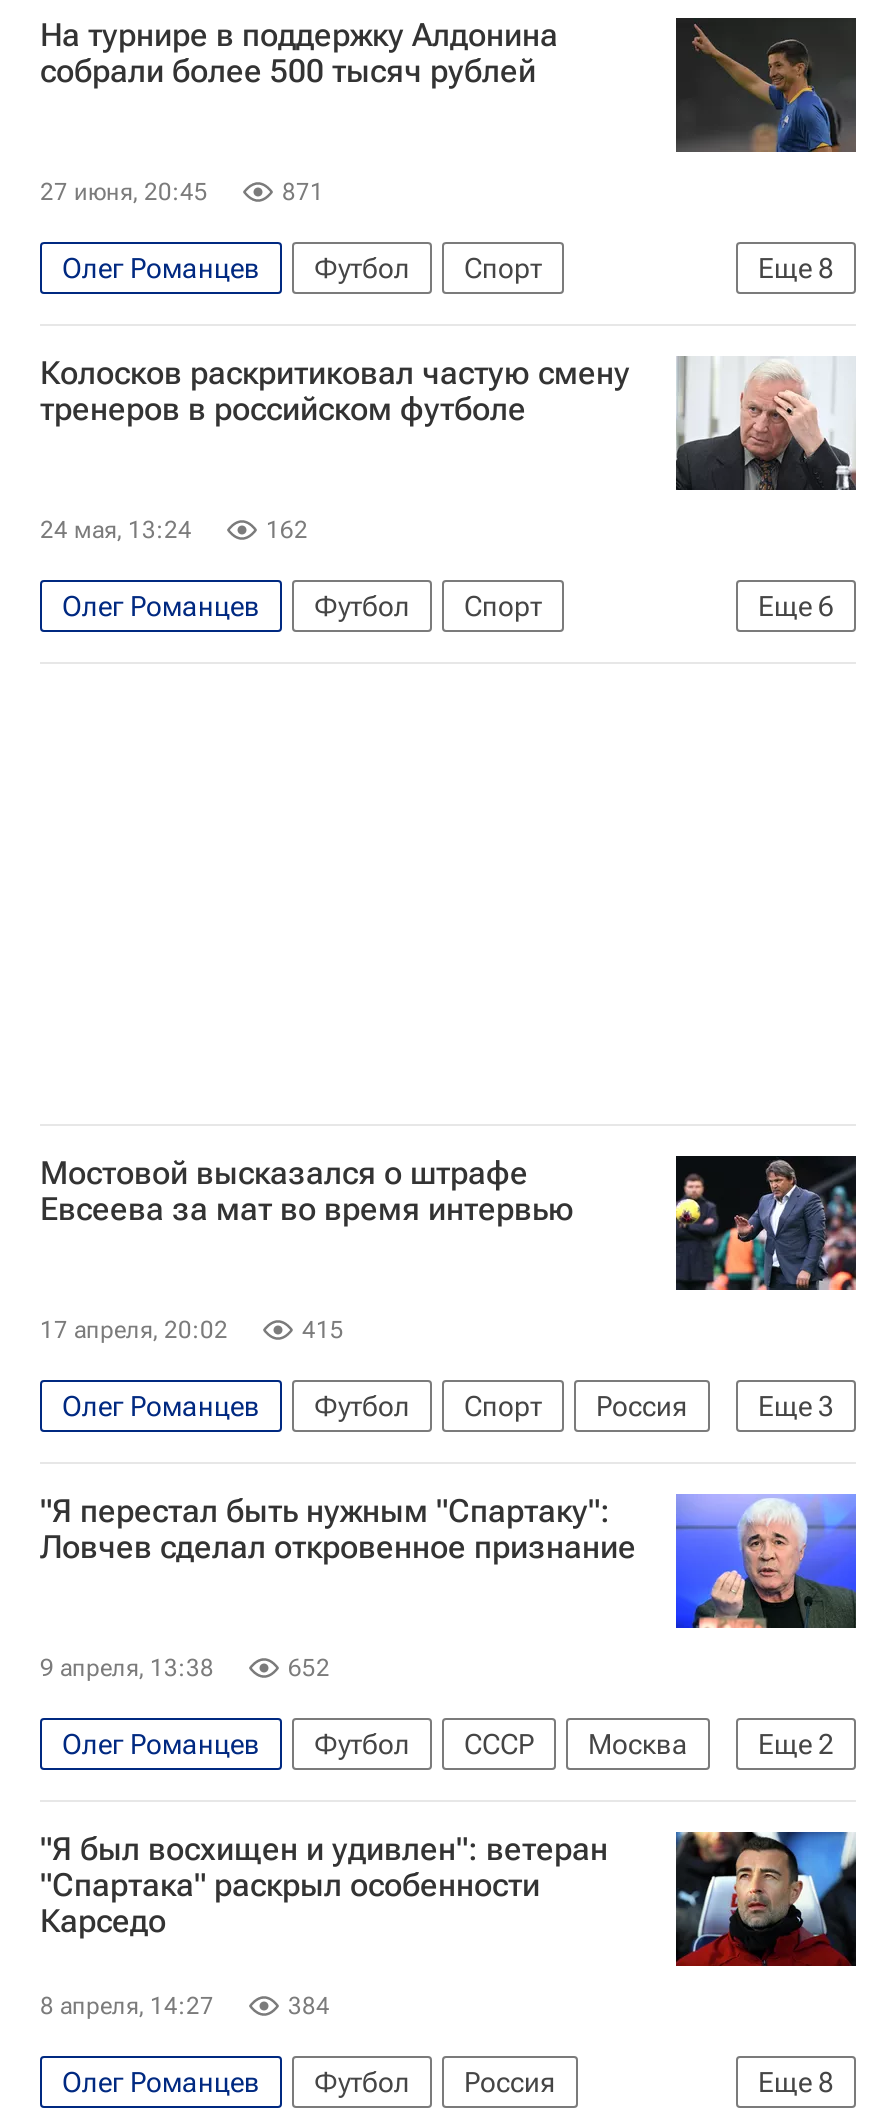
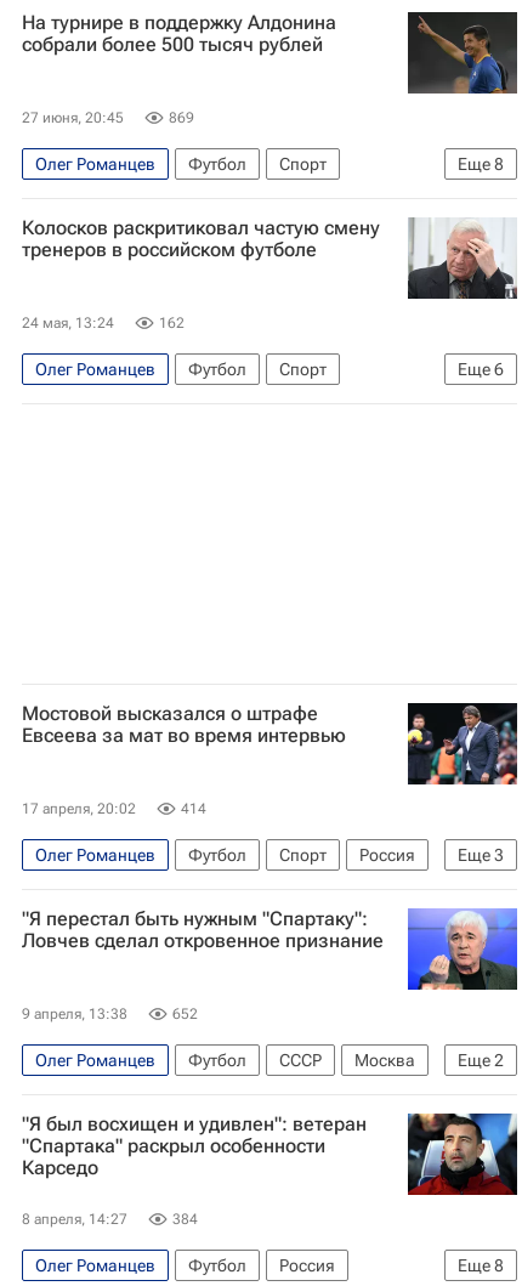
- 871
+ 869

- 415
+ 414
